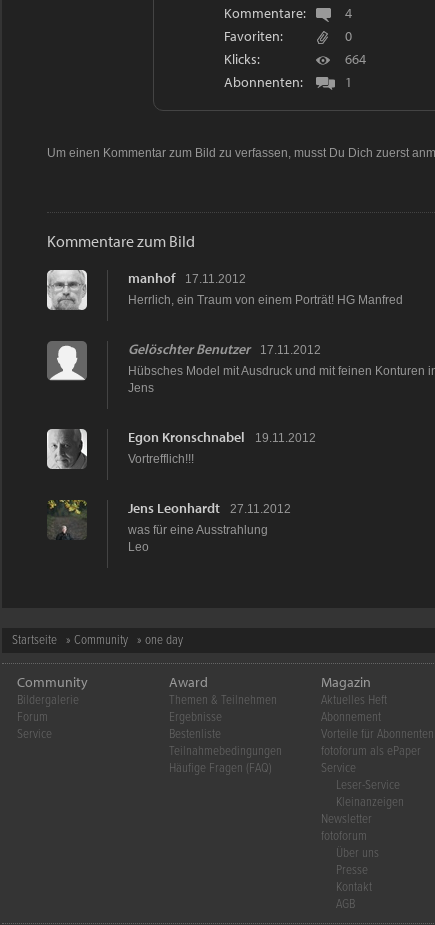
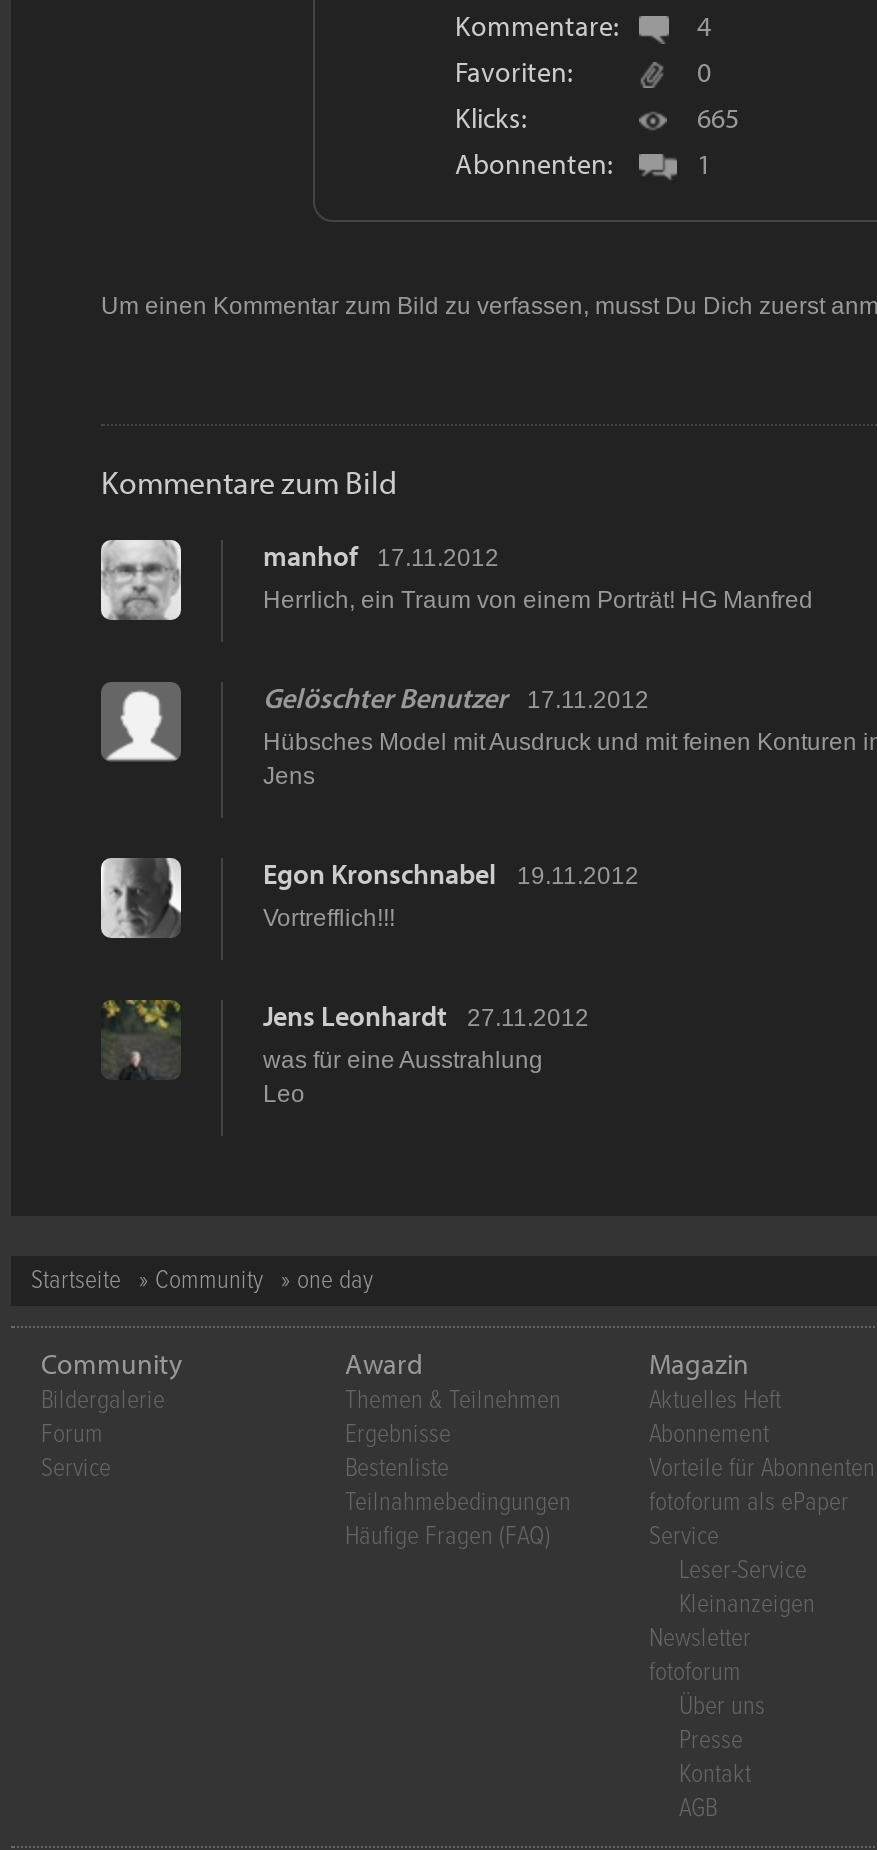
- 664
+ 665
